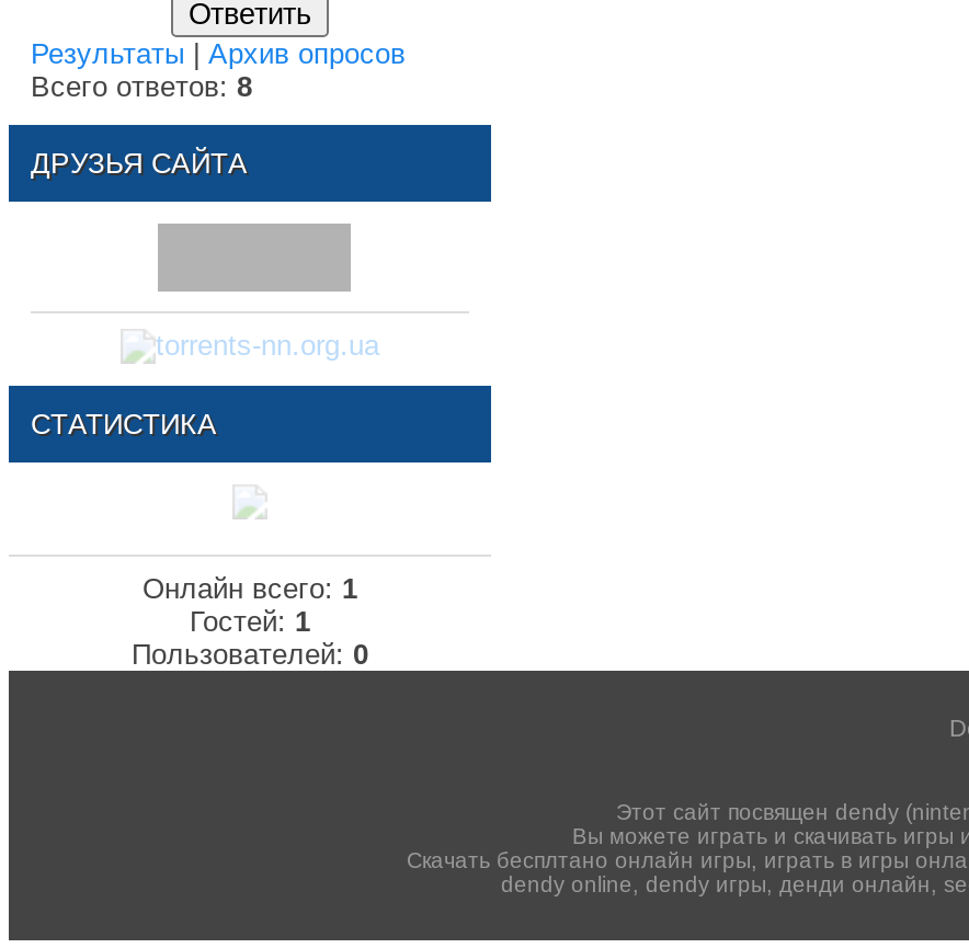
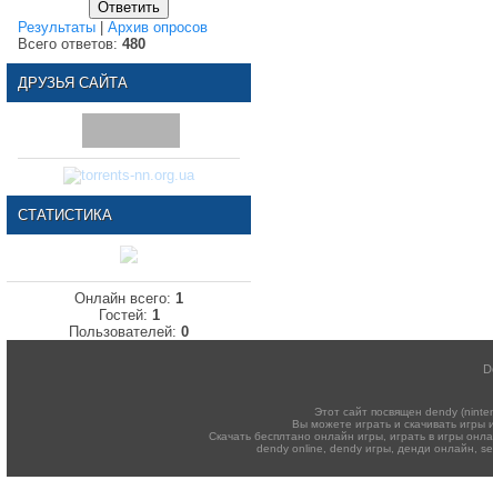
- Всего ответов:8
+ Всего ответов:480
